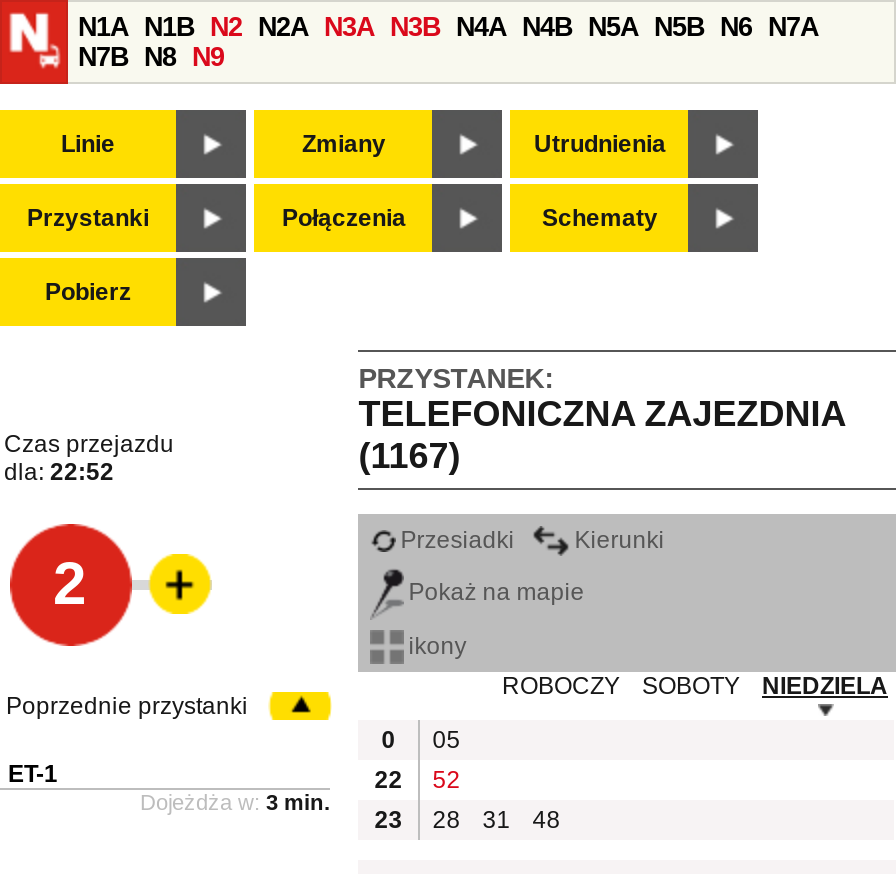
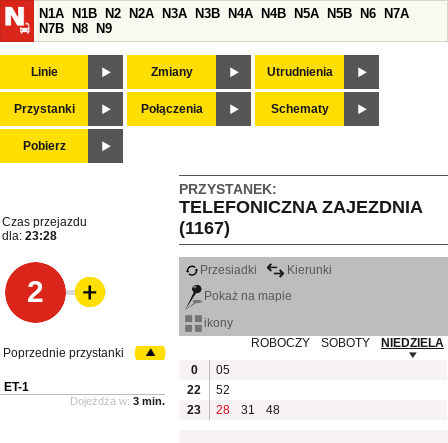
- dla: 22:52
+ dla: 23:28
